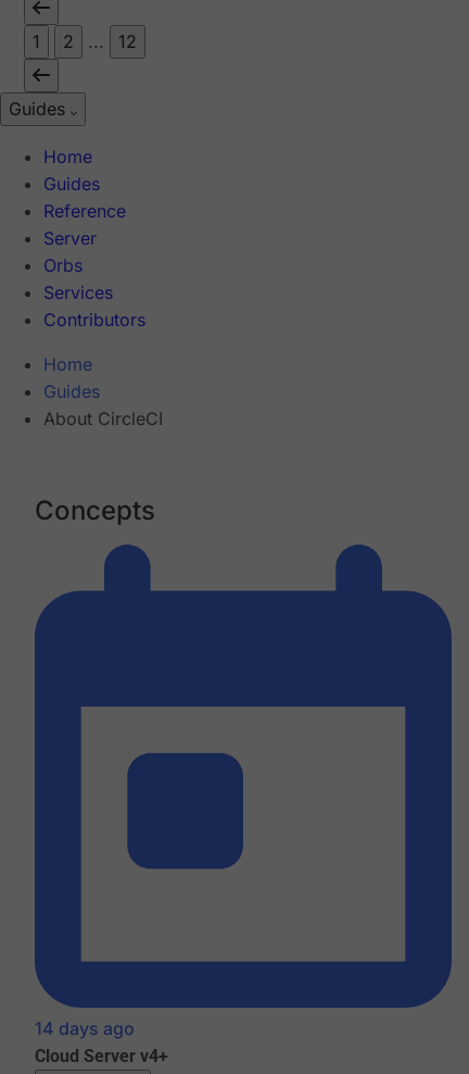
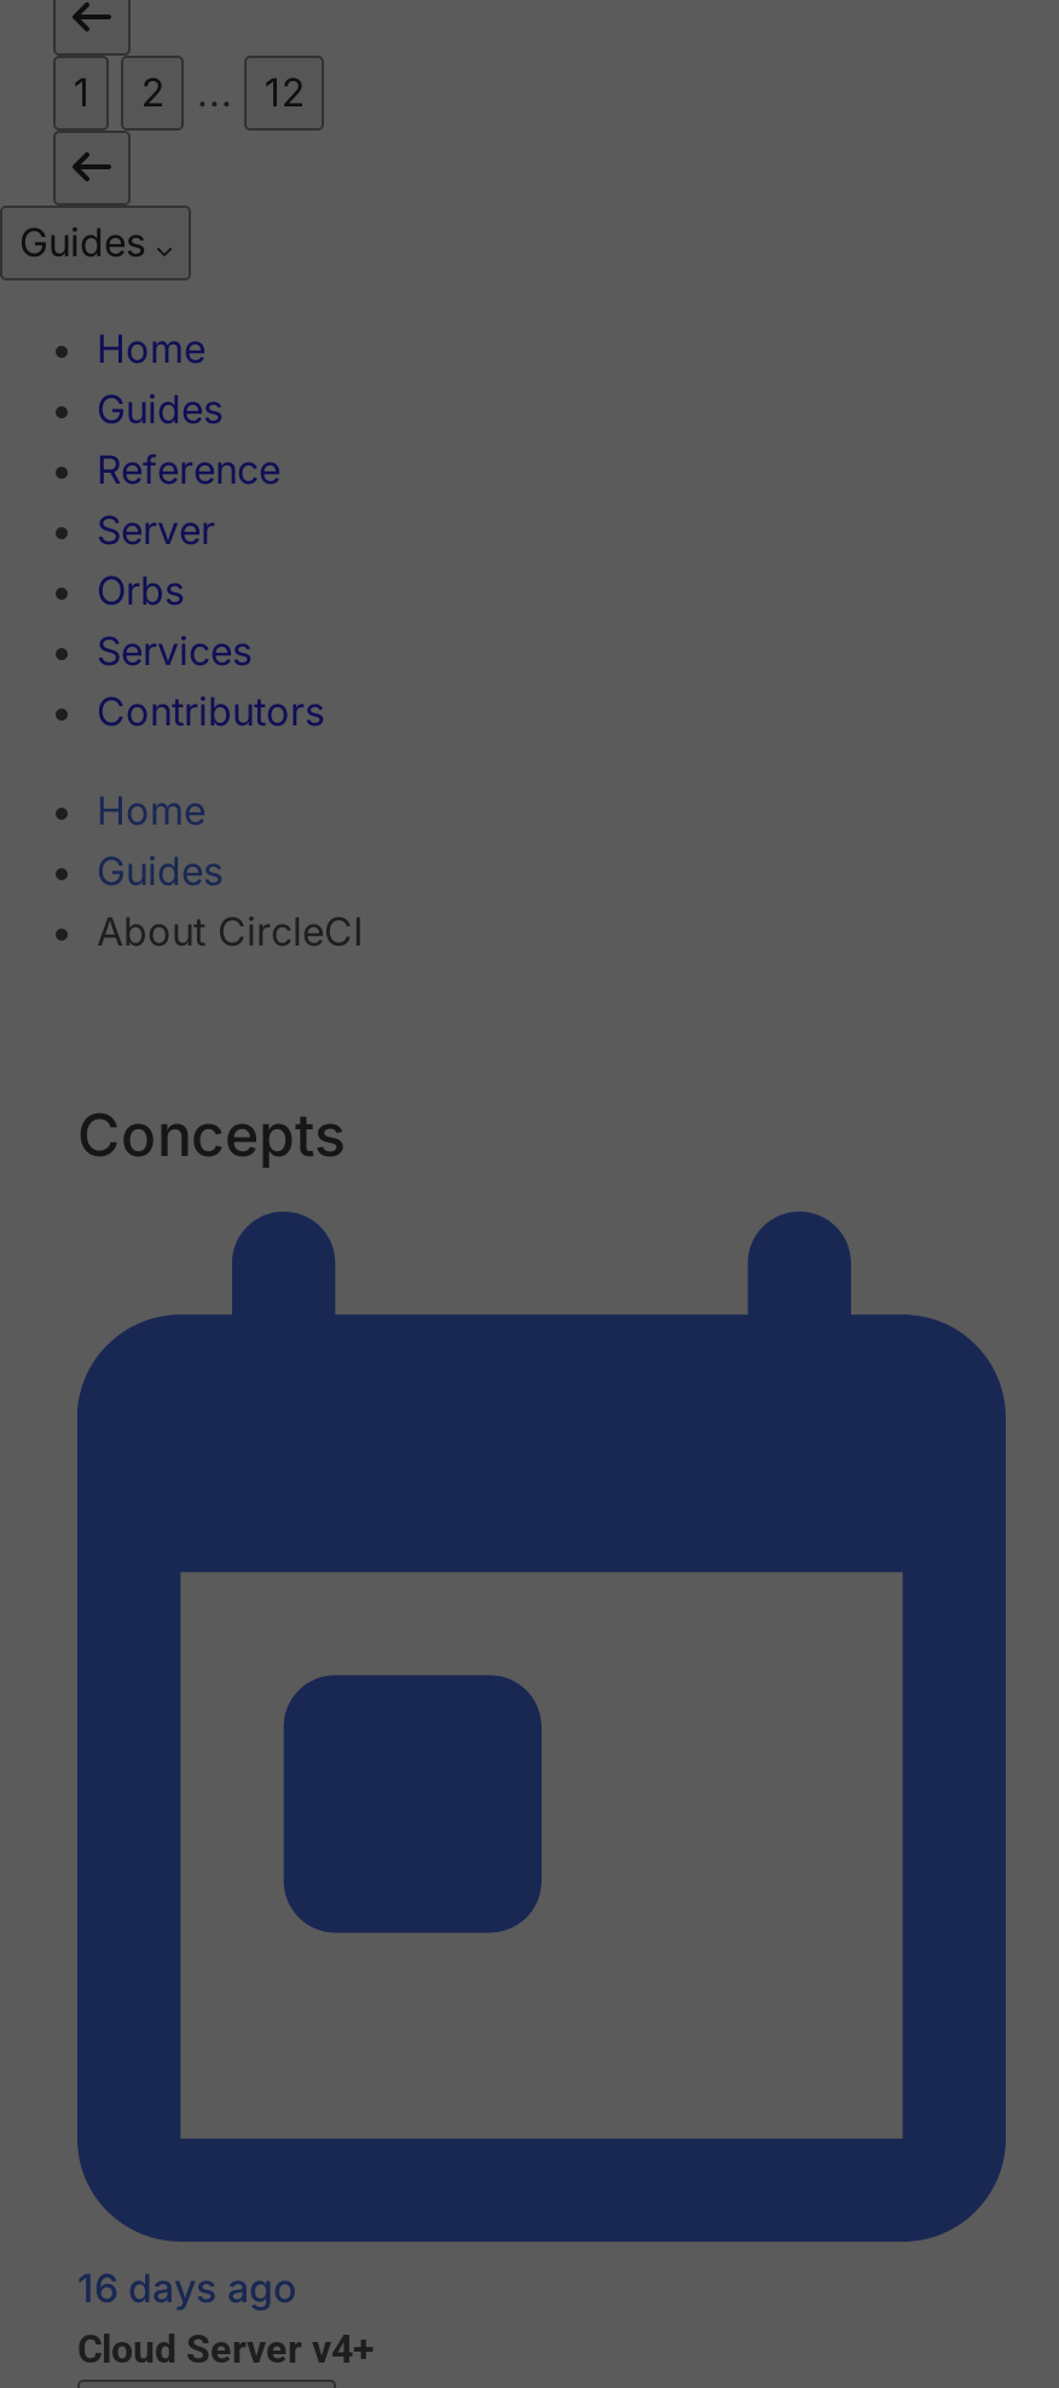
- 14 days ago
+ 16 days ago
